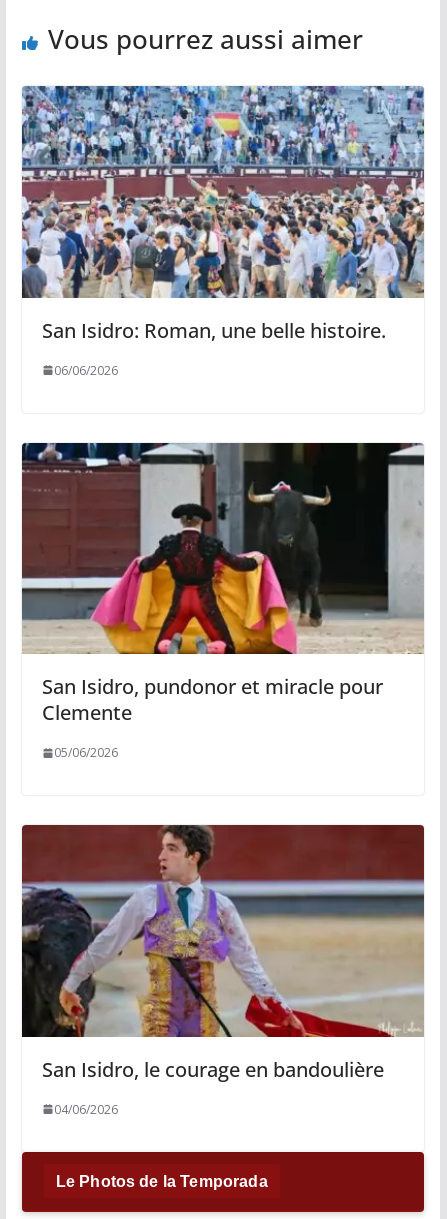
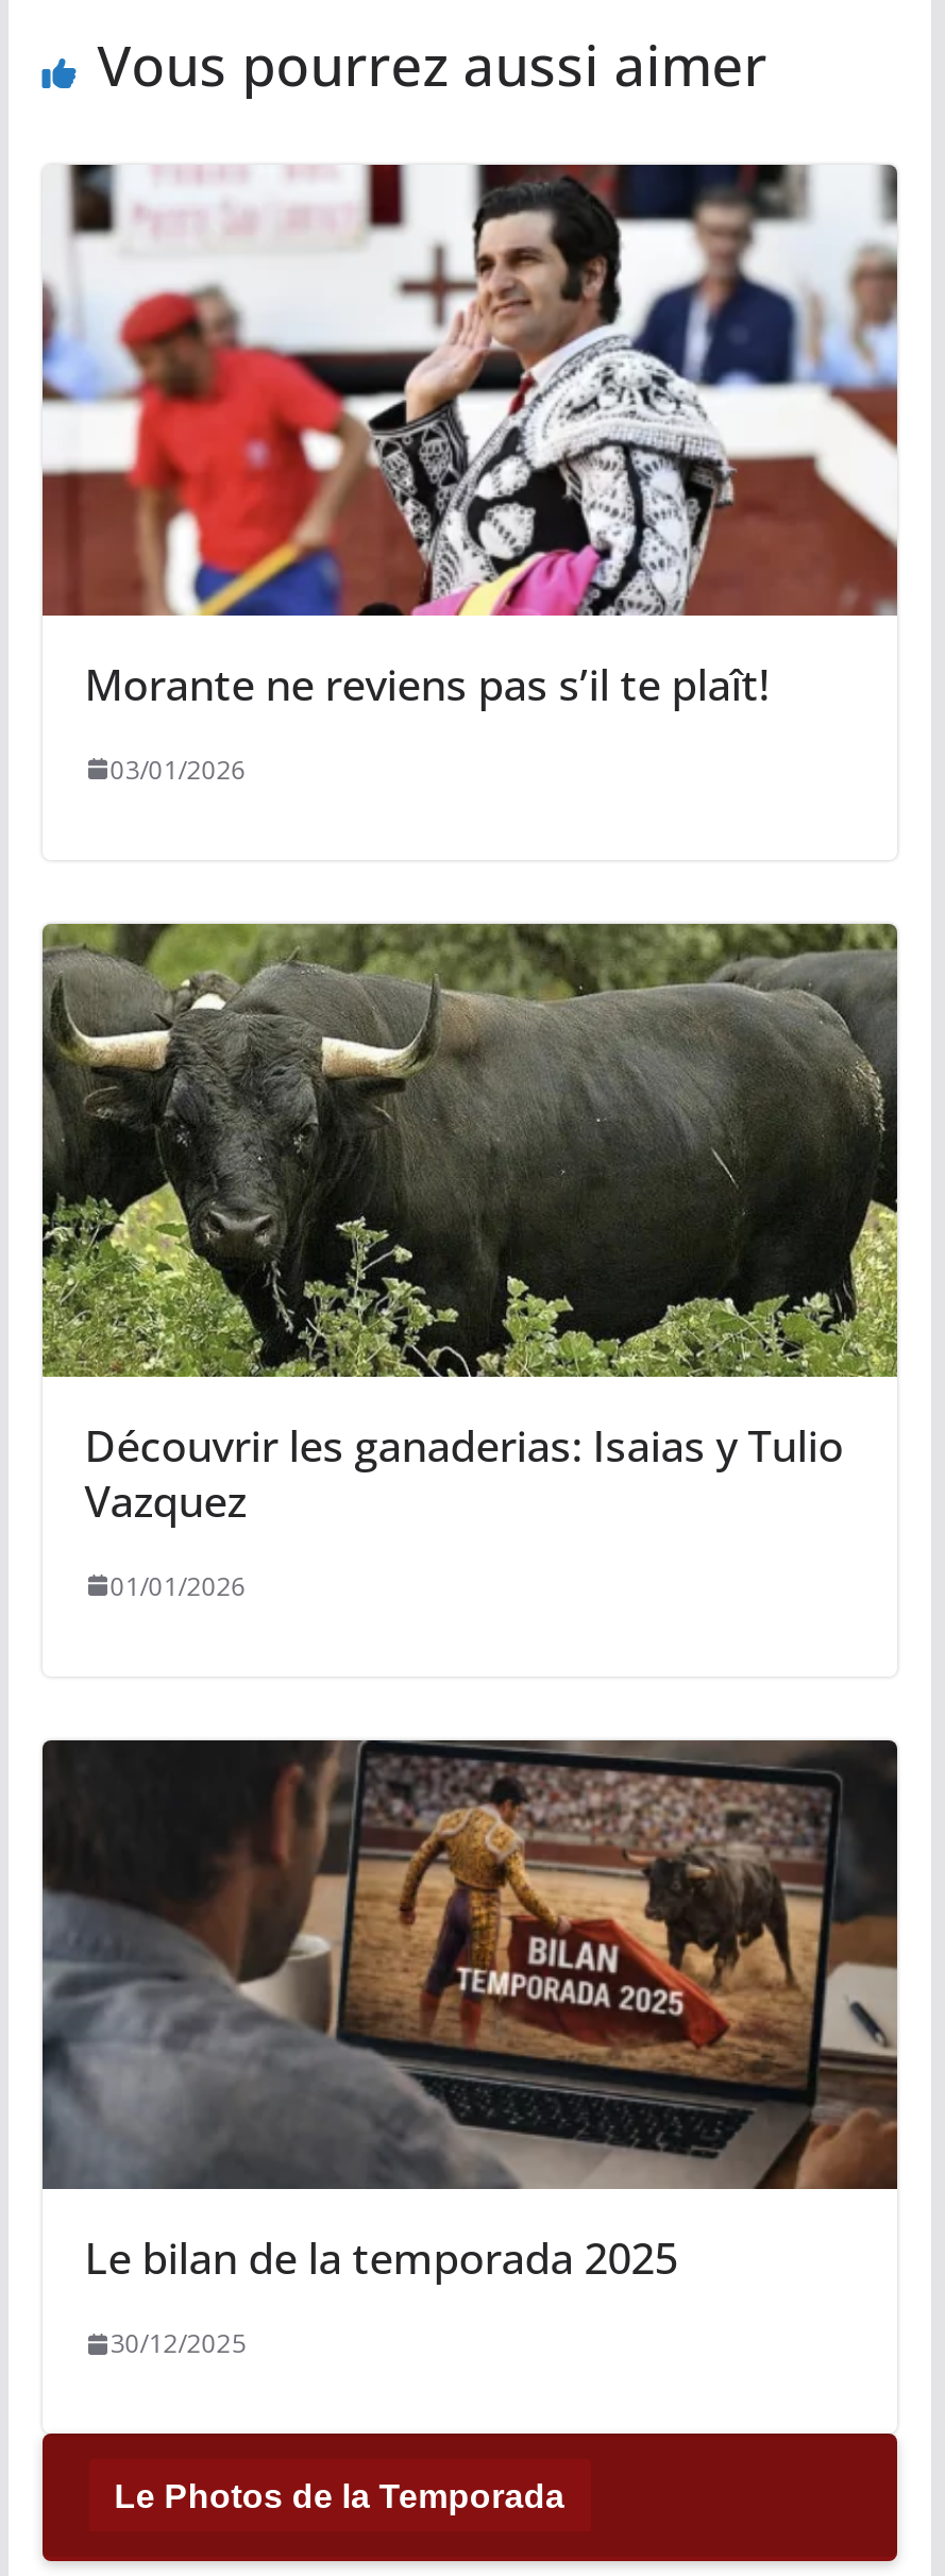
- [image]
- San Isidro: Roman, une belle histoire.
+ [image]
+ Morante ne reviens pas s’il te plaît!

- 06/06/2026
+ 03/01/2026

- [image]
- San Isidro, pundonor et miracle pour
- Clemente
+ [image]
+ Découvrir les ganaderias: Isaias y Tulio
+ Vazquez

- 05/06/2026
+ 01/01/2026

- [image]
- San Isidro, le courage en bandoulière
+ [image]
+ Le bilan de la temporada 2025

- 04/06/2026
+ 30/12/2025
